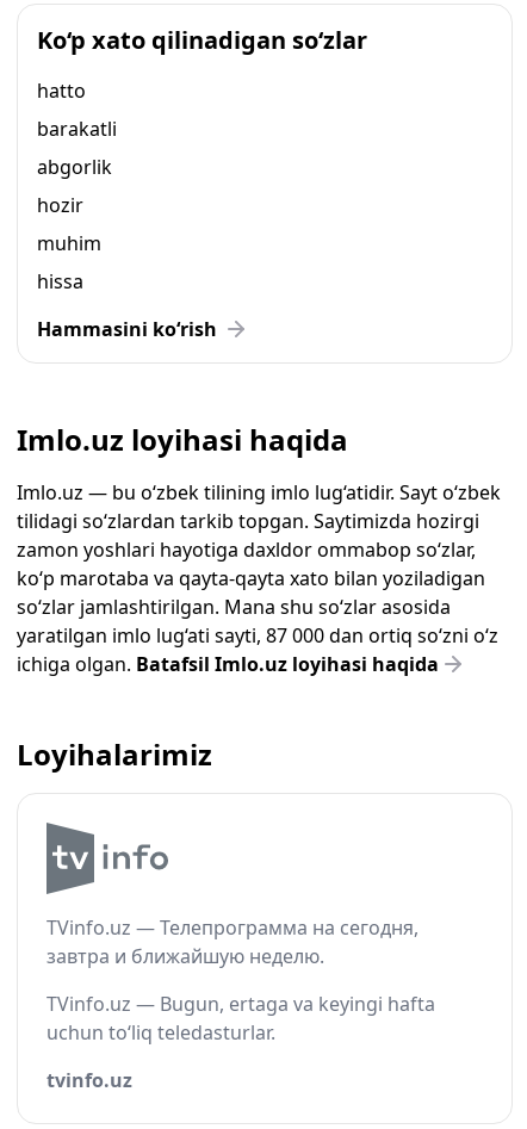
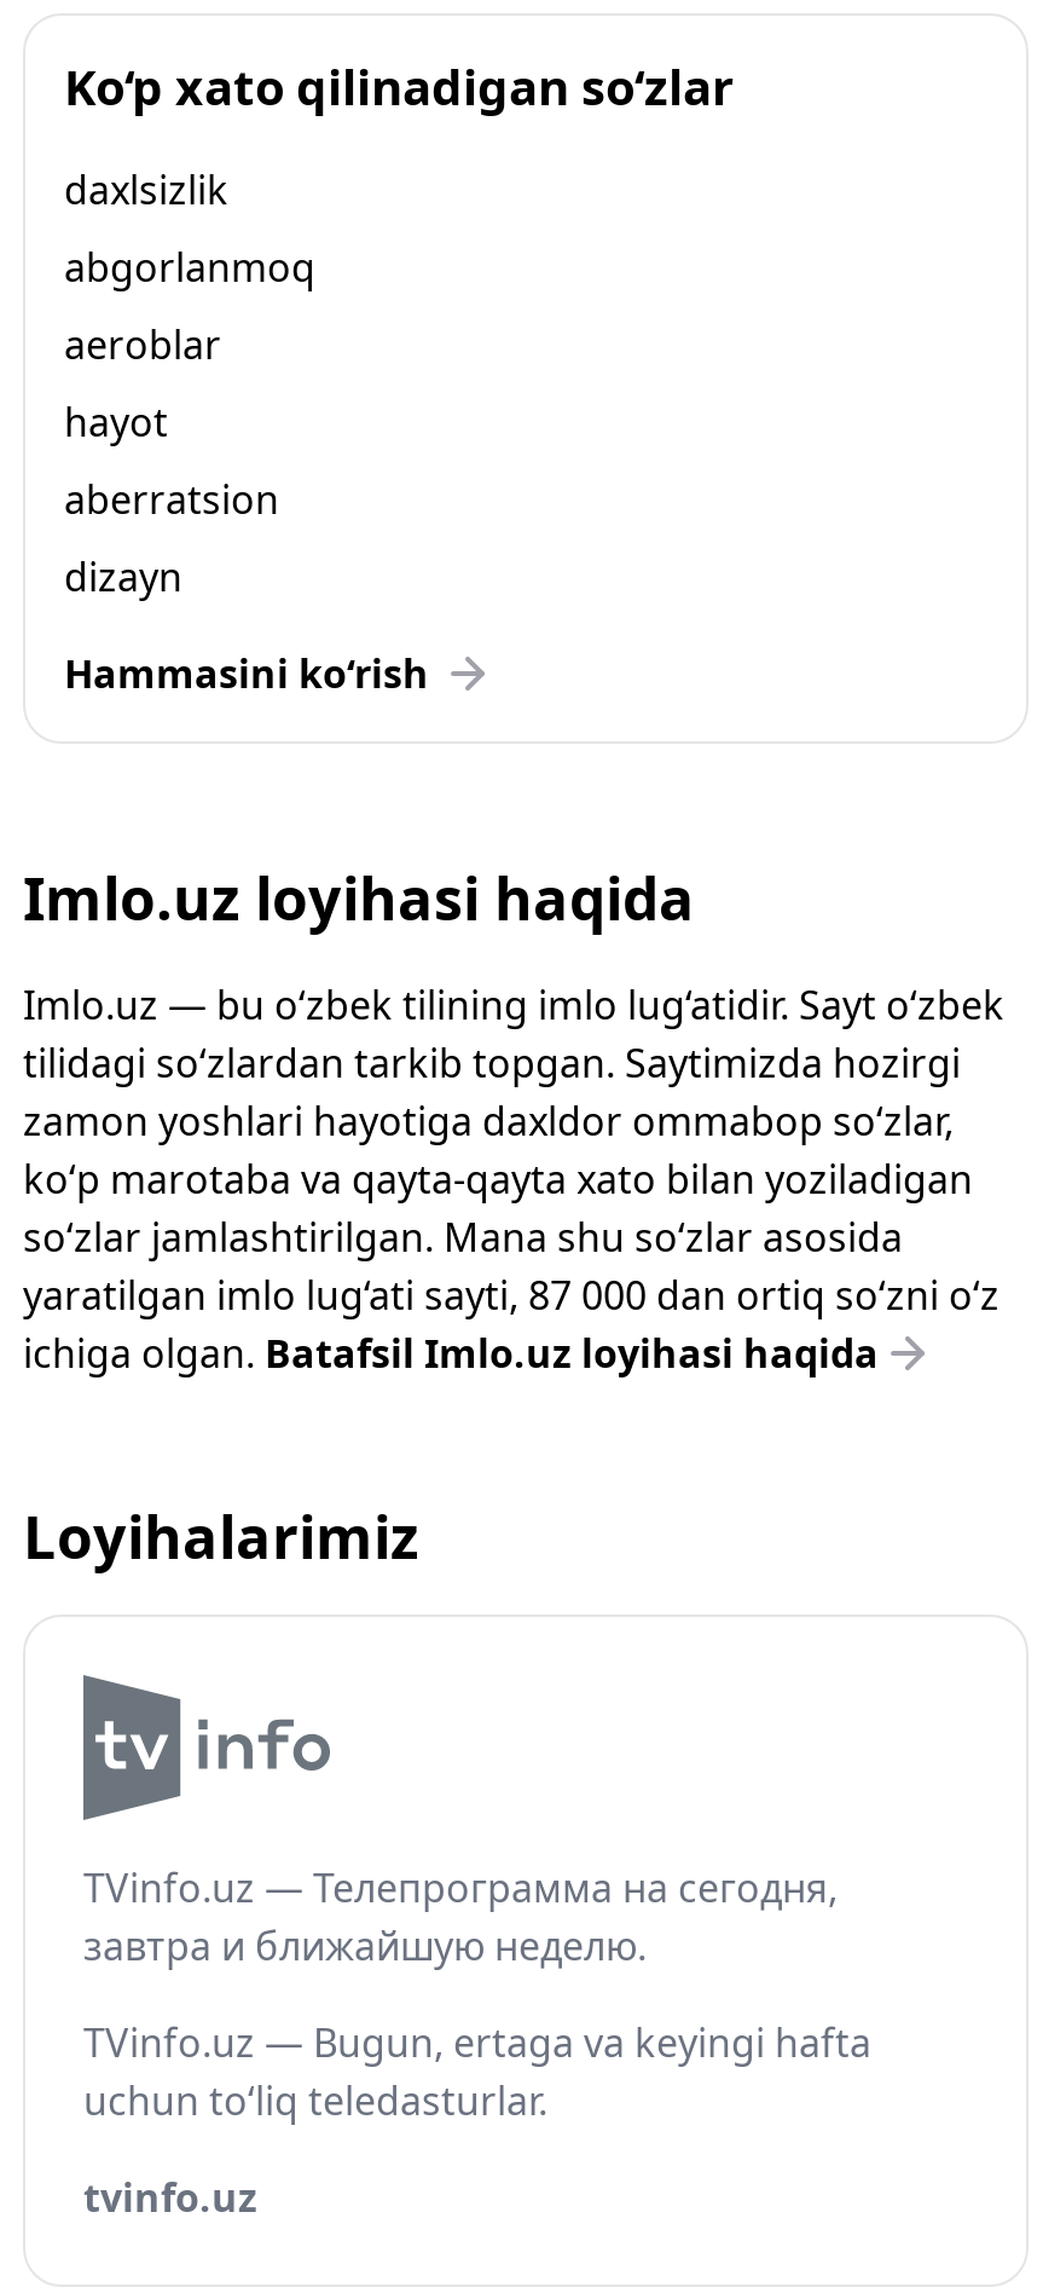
- hatto
+ daxlsizlik

- barakatli
+ abgorlanmoq

- abgorlik
+ aeroblar

- hozir
+ hayot

- muhim
+ aberratsion

- hissa
+ dizayn
